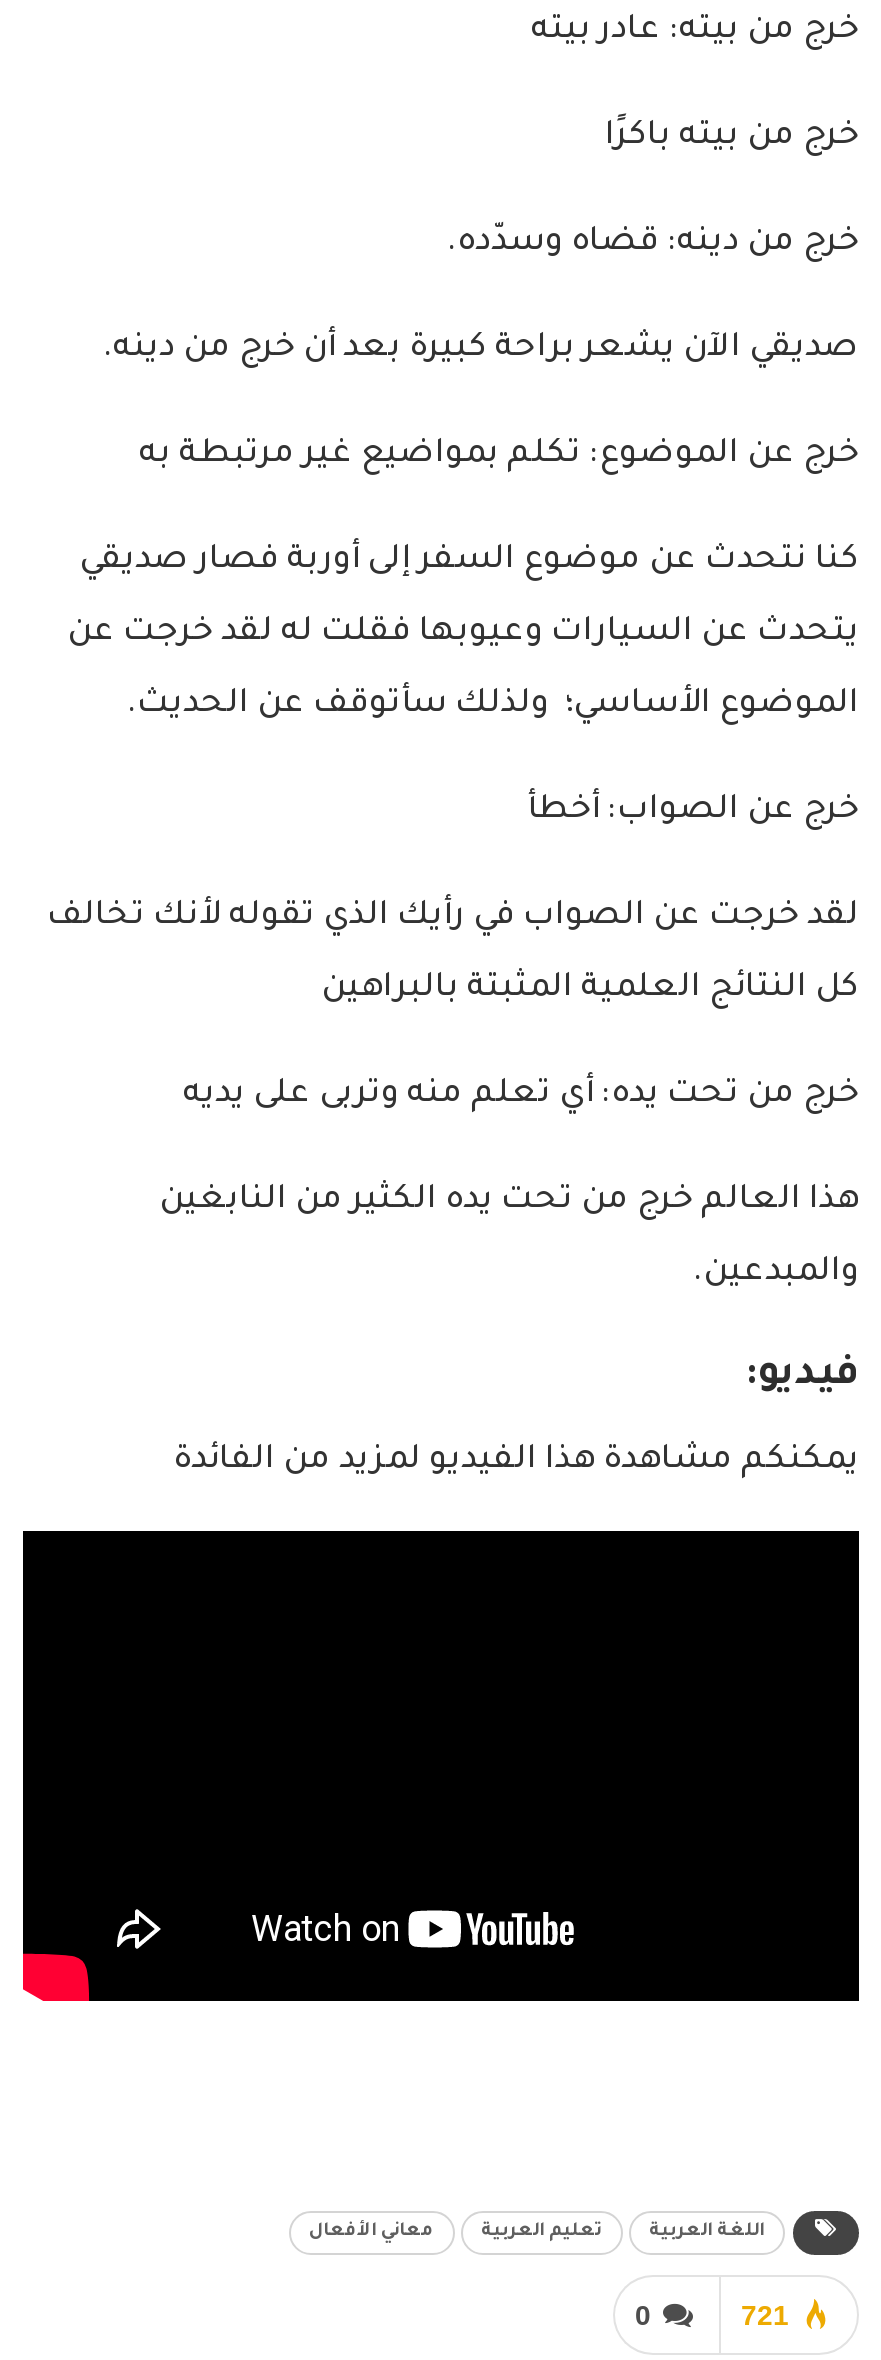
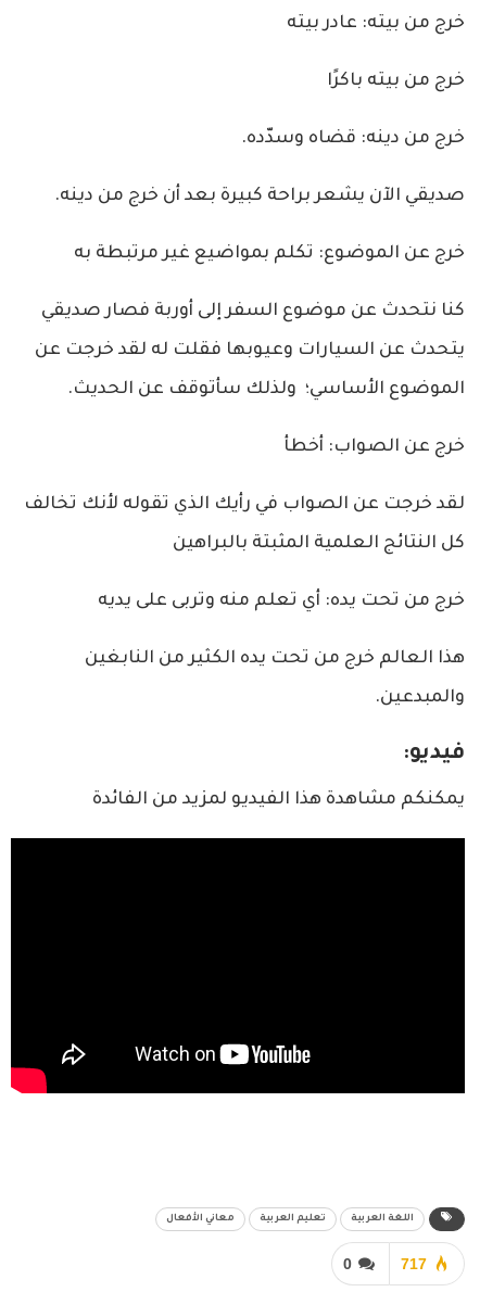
- 721
+ 717
